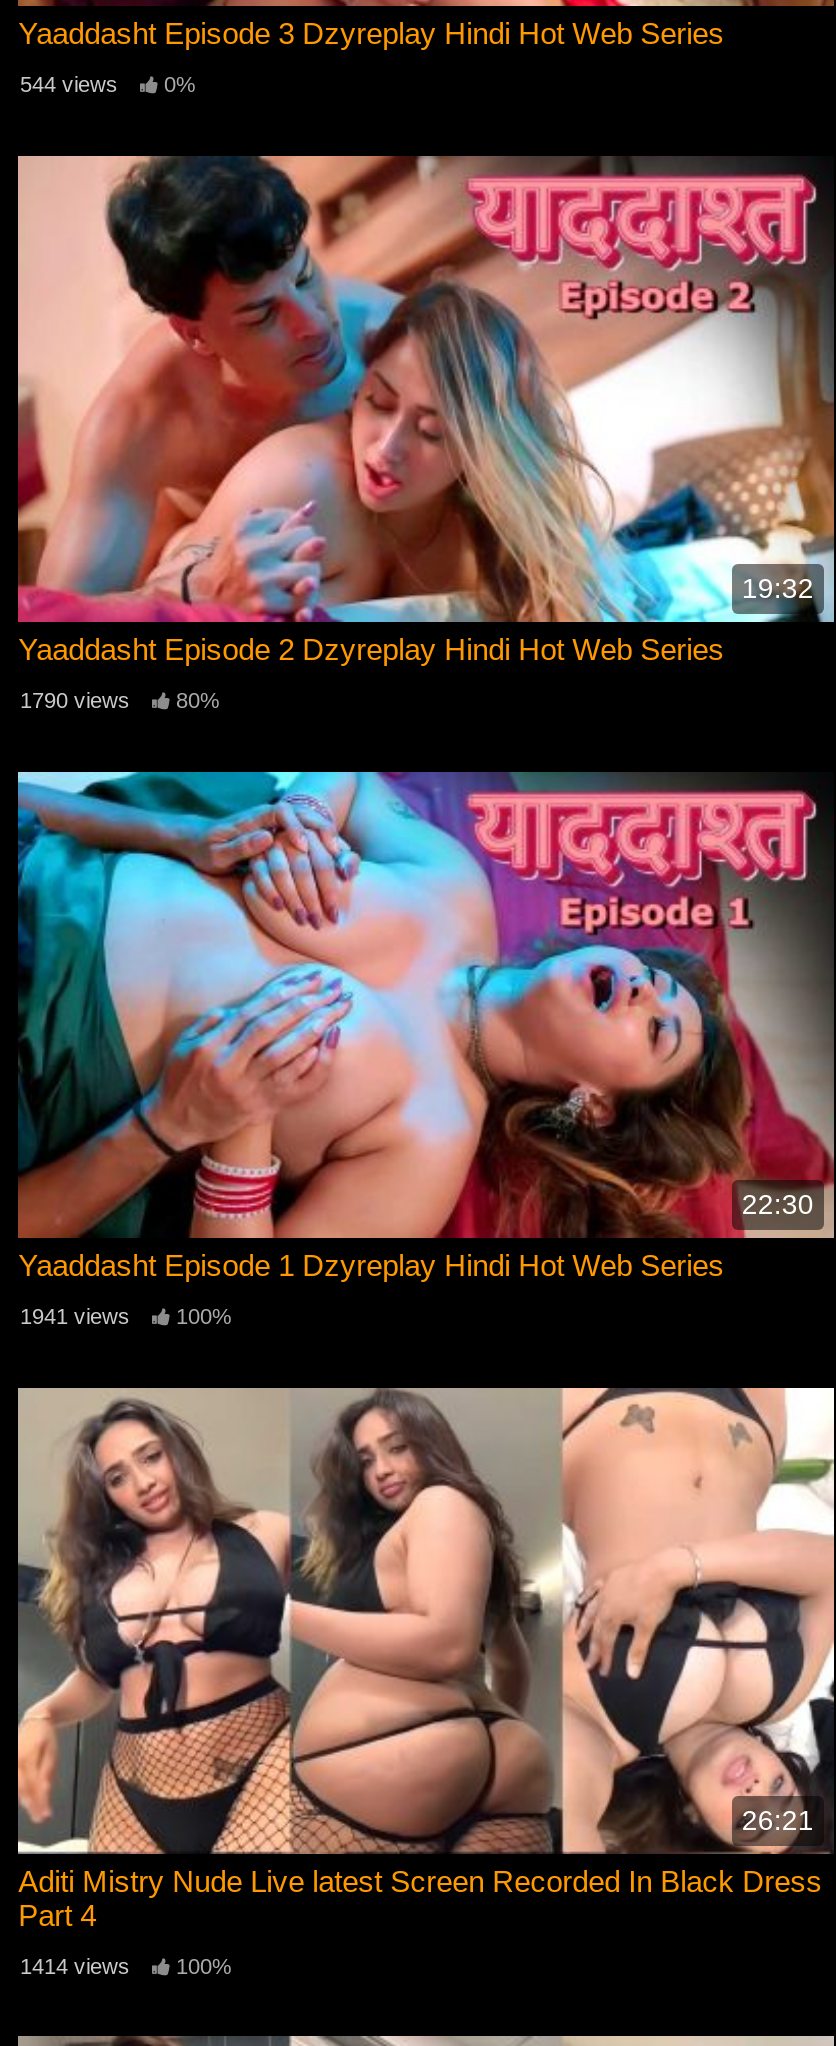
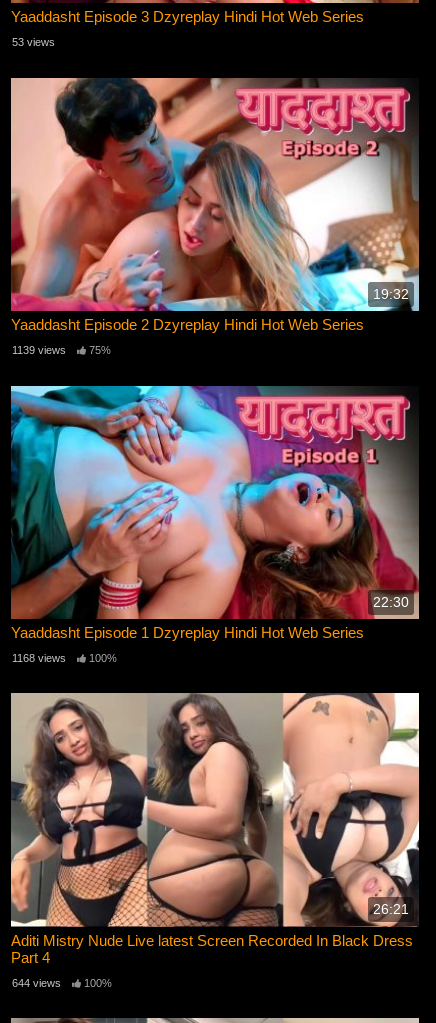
- 544 views
- 0%
+ 53 views

- 1790 views
+ 1139 views

- 80%
+ 75%

- 1941 views 100%
+ 1168 views 100%

- 1414 views 100%
+ 644 views 100%
